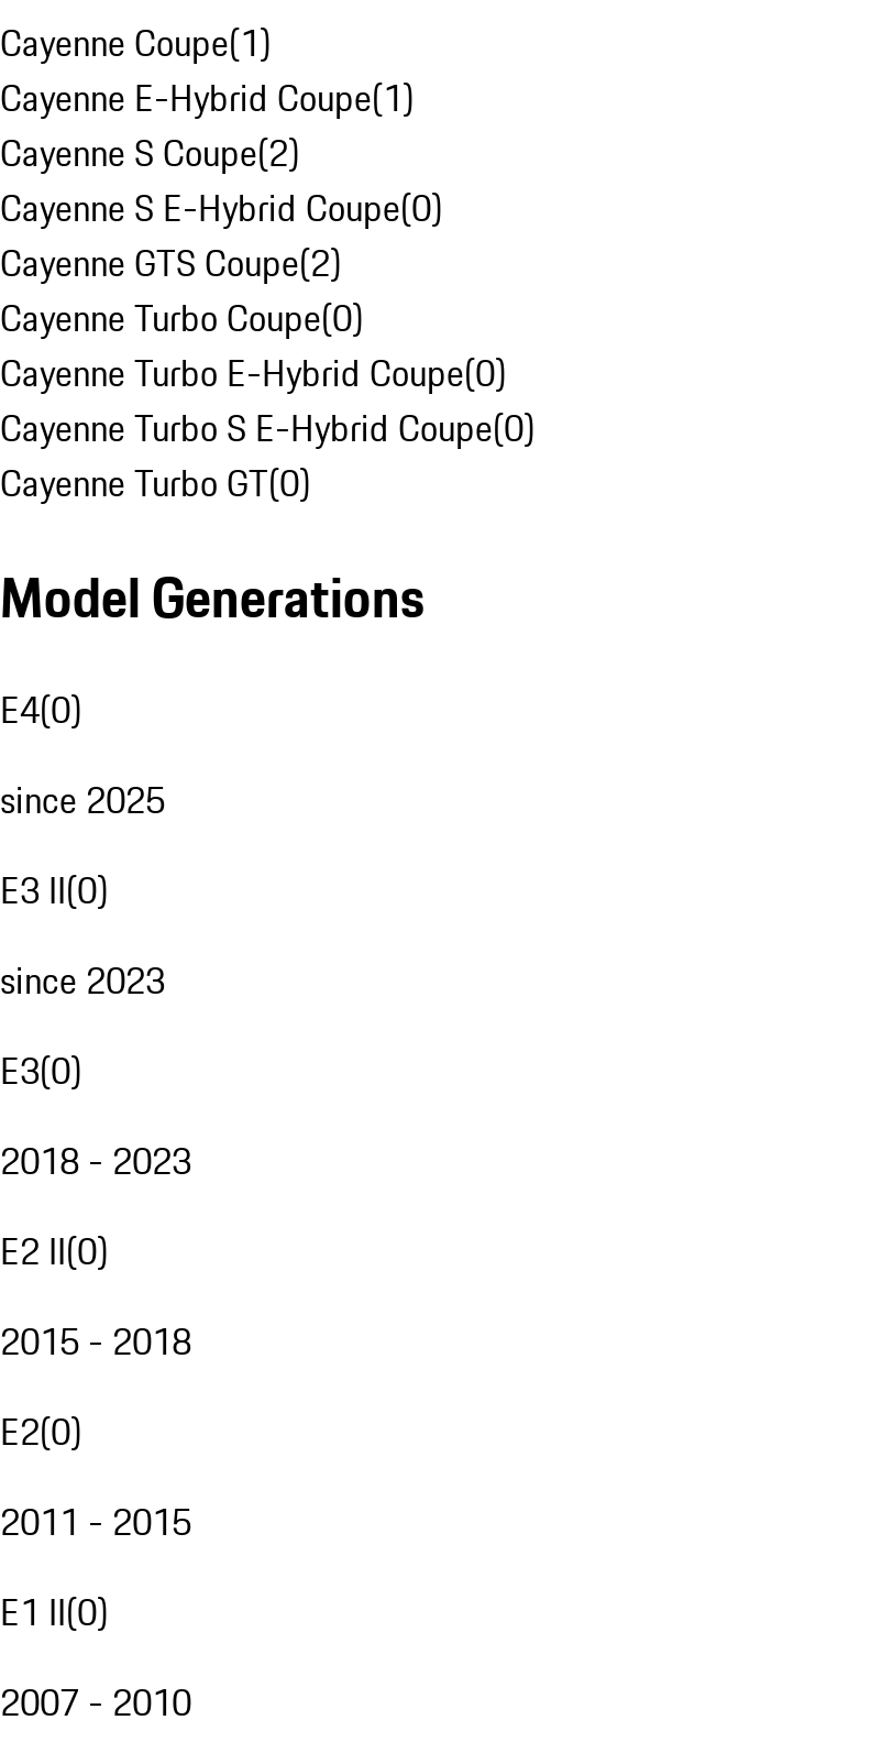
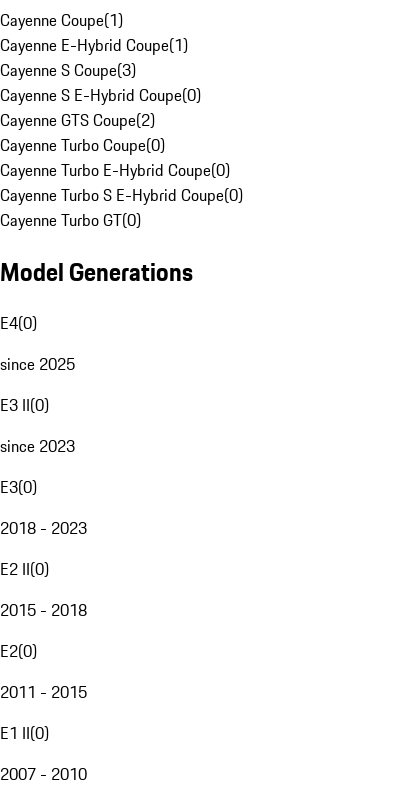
- Cayenne S Coupe(2)
+ Cayenne S Coupe(3)
